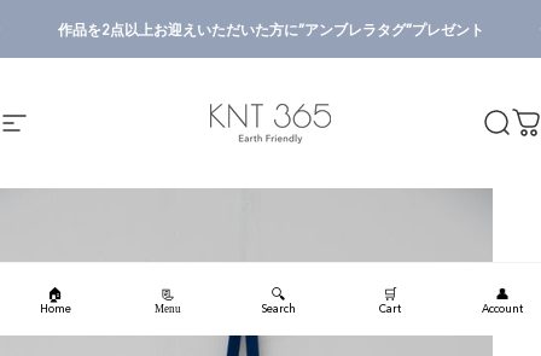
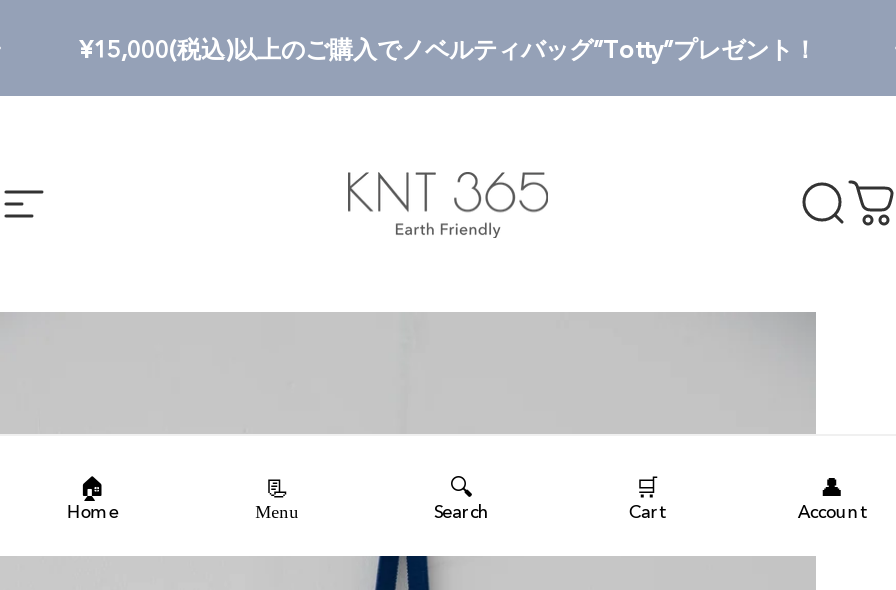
- 作品を2点以上お迎えいただいた方に”アンブレラタグ”プレゼント
+ ¥15,000(税込)以上のご購入でノベルティバッグ”Totty”プレゼント！
